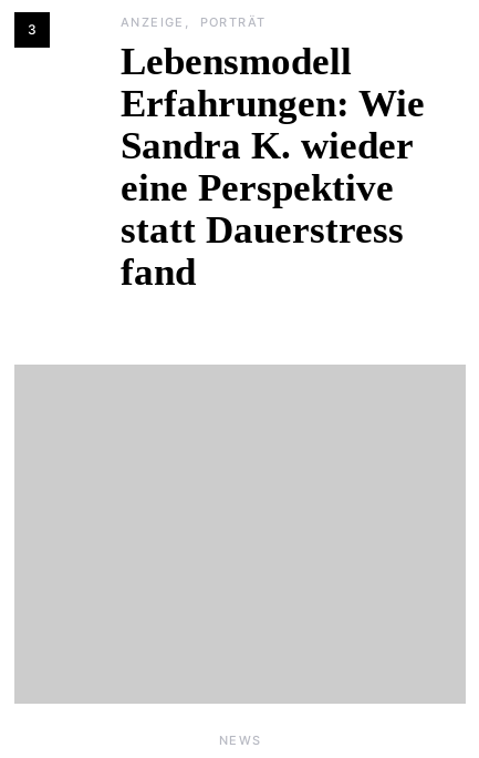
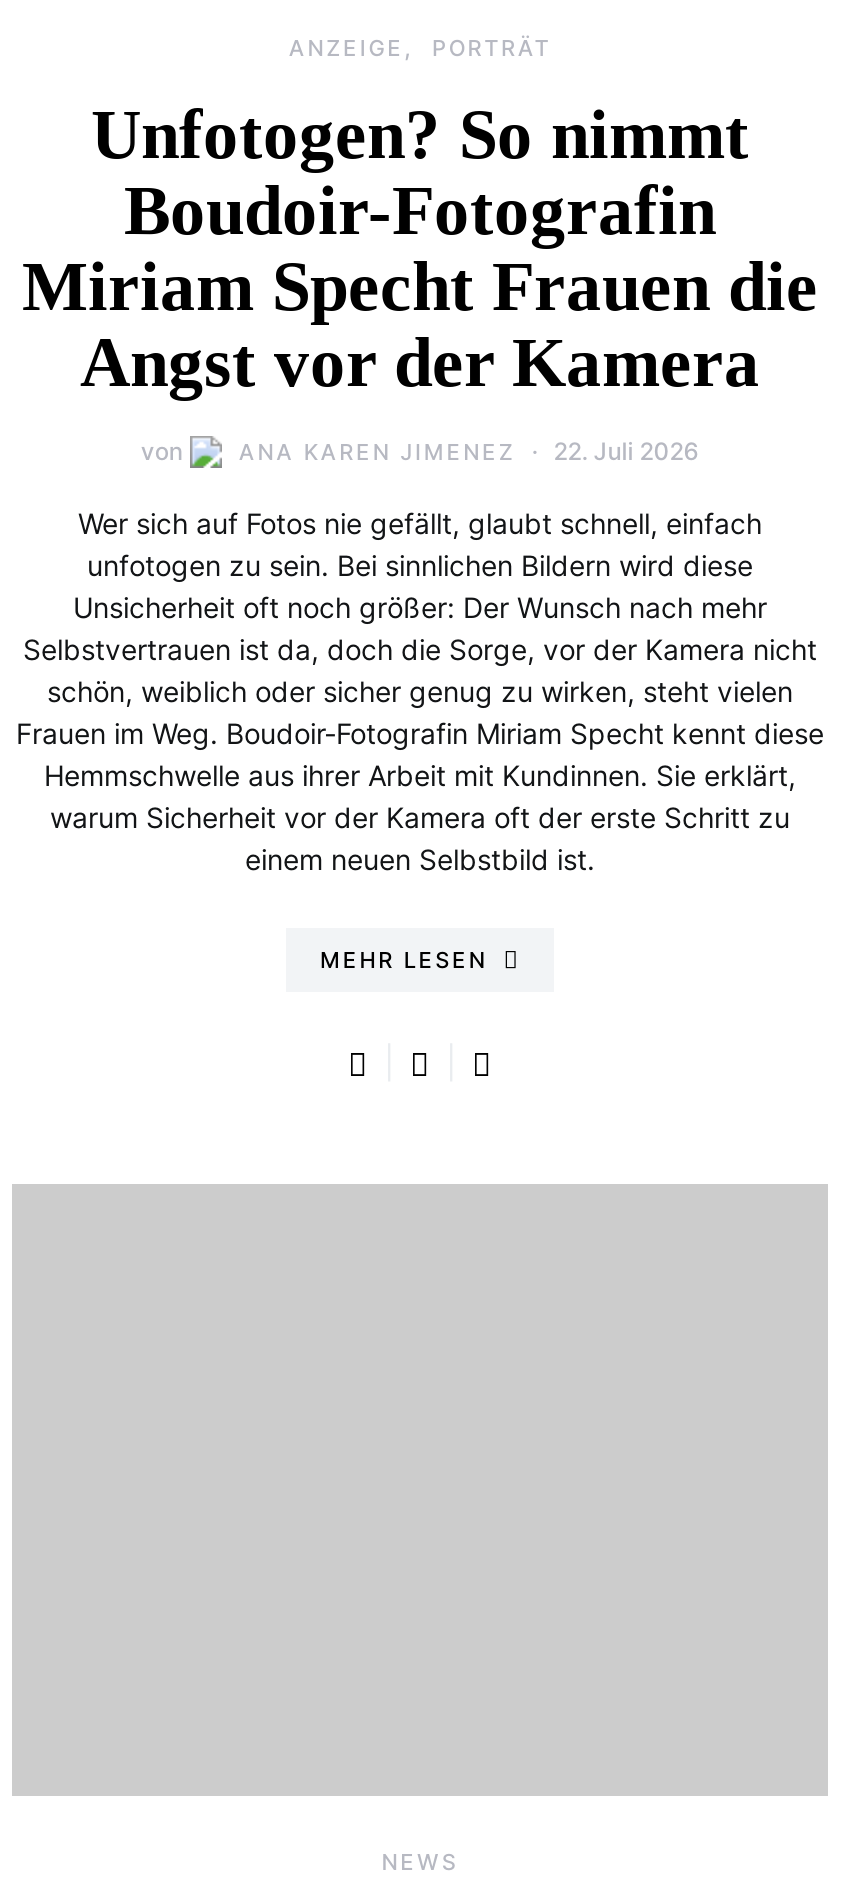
- 3

- Lebensmodell
- Erfahrungen: Wie
- Sandra K. wieder
- eine Perspektive
- statt Dauerstress
- fand
+ Unfotogen? So nimmt
+ Boudoir-Fotografin
+ Miriam Specht Frauen die
+ Angst vor der Kamera
+ von
+ ANA KAREN JIMENEZ
+ 22. Juli 2026
+ Wer sich auf Fotos nie gefällt, glaubt schnell, einfach
+ unfotogen zu sein. Bei sinnlichen Bildern wird diese
+ Unsicherheit oft noch größer: Der Wunsch nach mehr
+ Selbstvertrauen ist da, doch die Sorge, vor der Kamera nicht
+ schön, weiblich oder sicher genug zu wirken, steht vielen
+ Frauen im Weg. Boudoir-Fotografin Miriam Specht kennt diese
+ Hemmschwelle aus ihrer Arbeit mit Kundinnen. Sie erklärt,
+ warum Sicherheit vor der Kamera oft der erste Schritt zu
+ einem neuen Selbstbild ist.
+ MEHR LESEN
